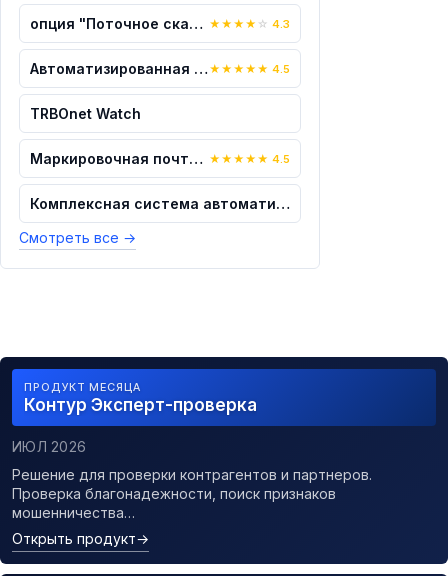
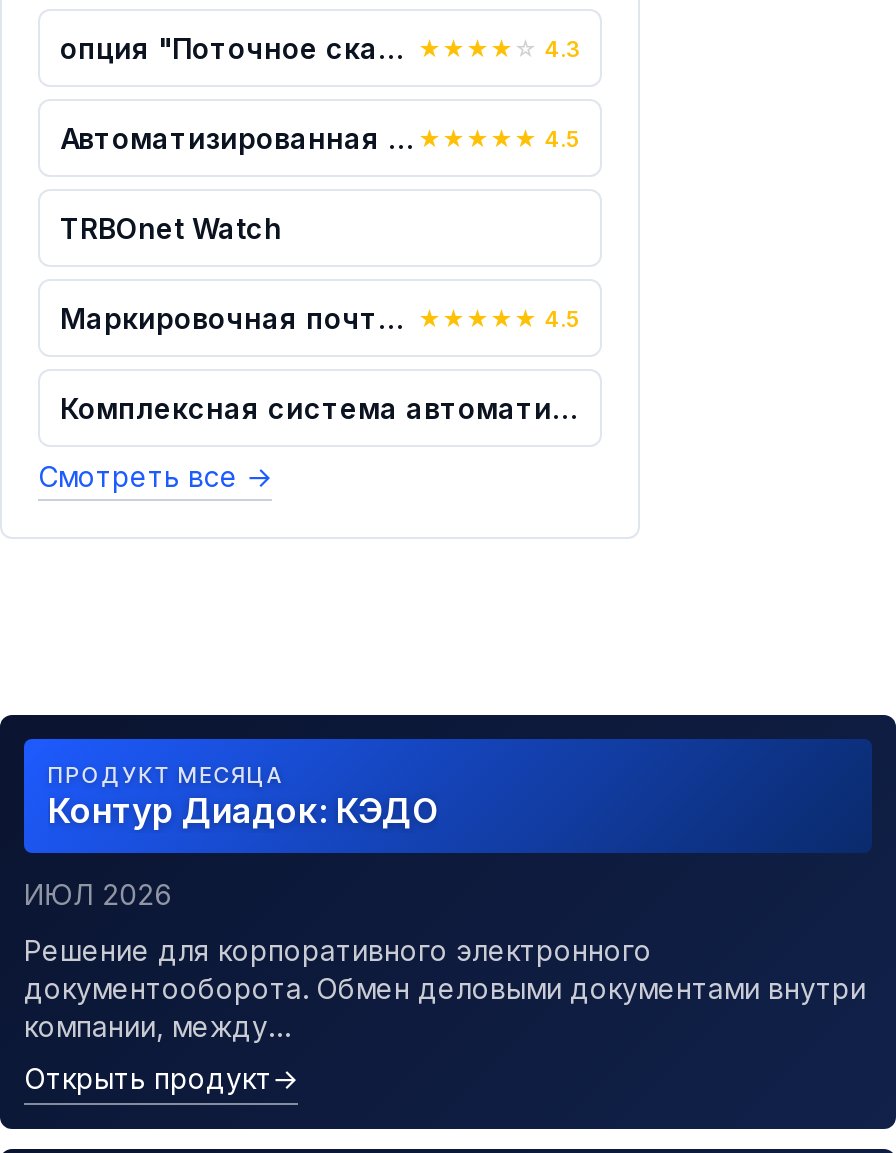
- Контур Эксперт-проверка
+ Контур Диадок: КЭДО

- Решение для проверки контрагентов и партнеров.
- Проверка благонадежности, поиск признаков
- мошенничества…
+ Решение для корпоративного электронного
+ документооборота. Обмен деловыми документами внутри
+ компании, между…
